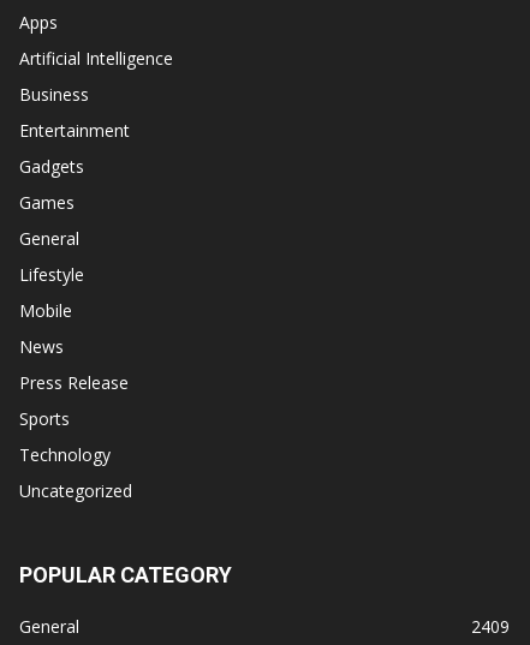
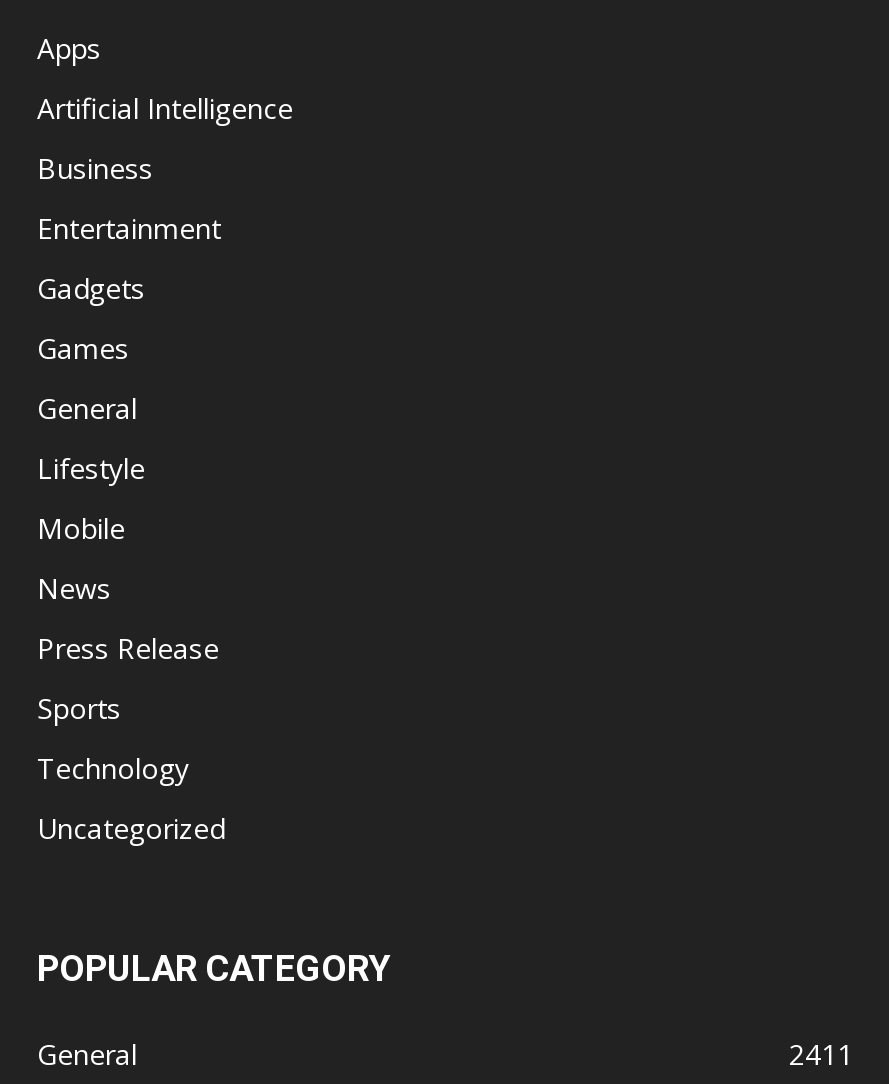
- 2409
+ 2411
